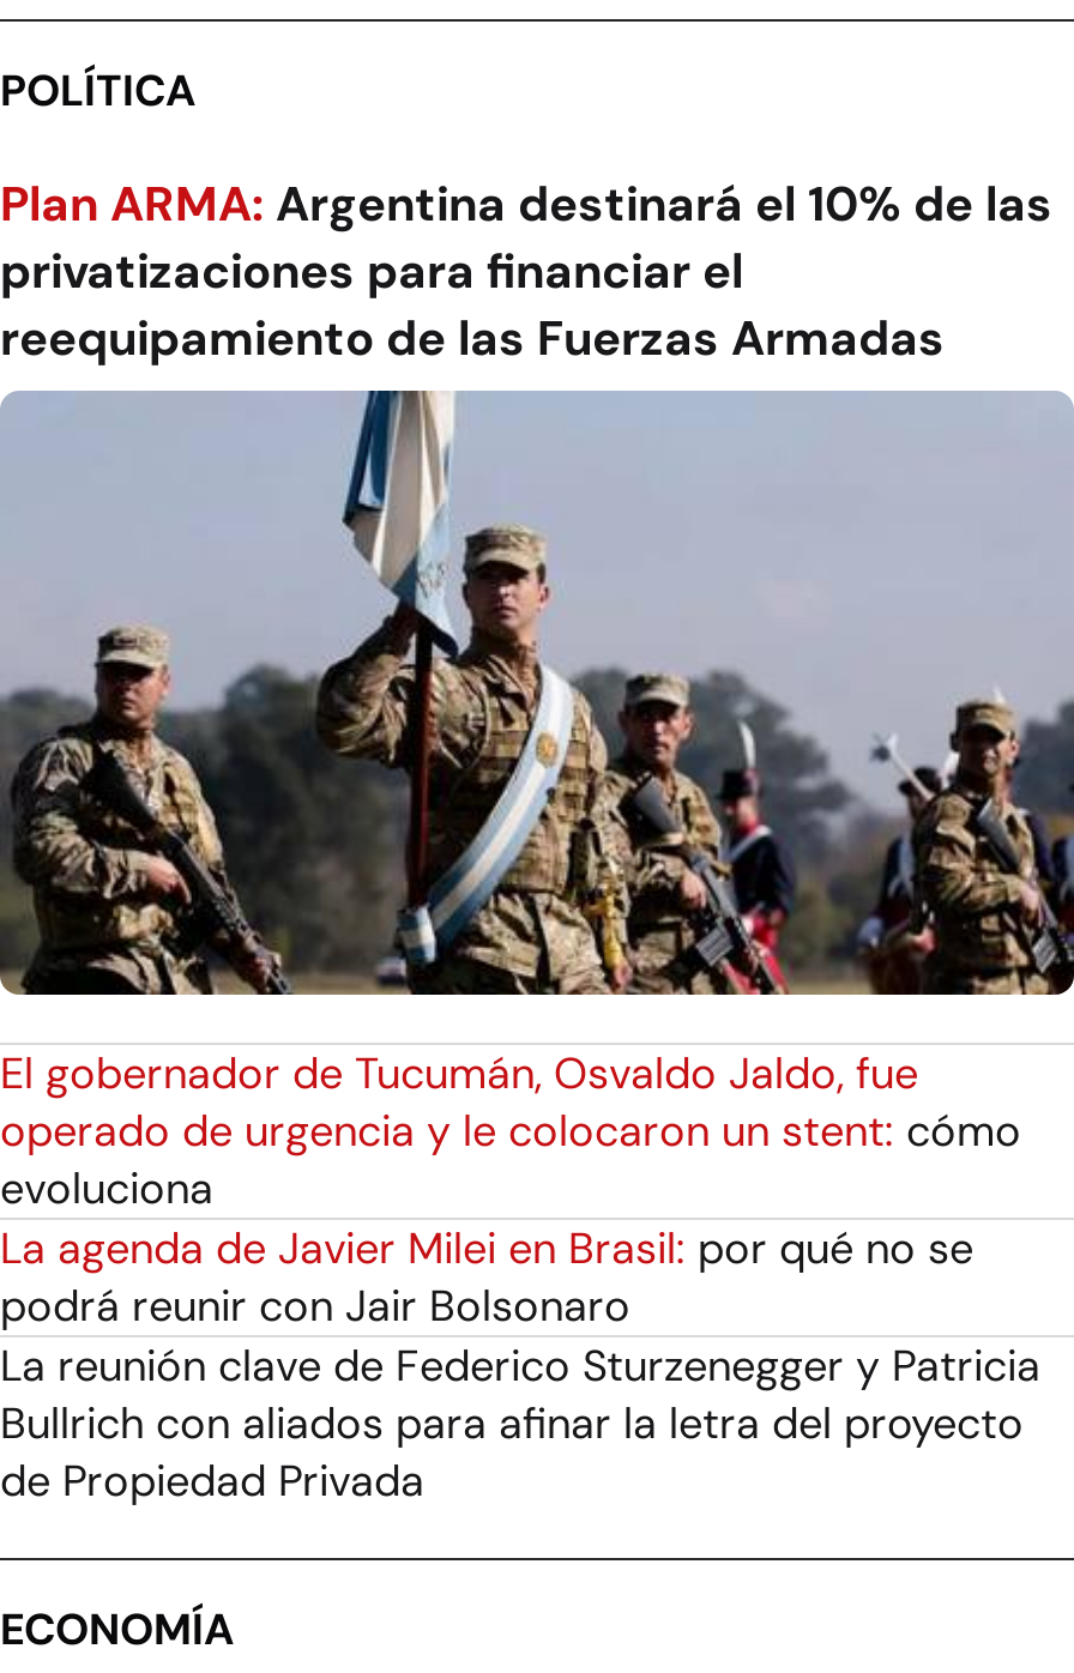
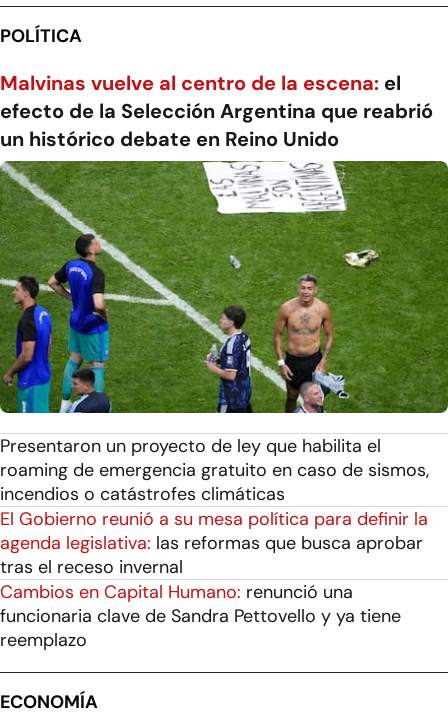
- Plan ARMA: Argentina destinará el 10% de las
- privatizaciones para financiar el
- reequipamiento de las Fuerzas Armadas
+ Malvinas vuelve al centro de la escena: el
+ efecto de la Selección Argentina que reabrió
+ un histórico debate en Reino Unido

- [image]
- El gobernador de Tucumán, Osvaldo Jaldo, fue
- operado de urgencia y le colocaron un stent: cómo
- evoluciona
- La agenda de Javier Milei en Brasil: por qué no se
- podrá reunir con Jair Bolsonaro
- La reunión clave de Federico Sturzenegger y Patricia
- Bullrich con aliados para afinar la letra del proyecto
- de Propiedad Privada
+ [image]
+ Presentaron un proyecto de ley que habilita el
+ roaming de emergencia gratuito en caso de sismos,
+ incendios o catástrofes climáticas
+ El Gobierno reunió a su mesa política para definir la
+ agenda legislativa: las reformas que busca aprobar
+ tras el receso invernal
+ Cambios en Capital Humano: renunció una
+ funcionaria clave de Sandra Pettovello y ya tiene
+ reemplazo
